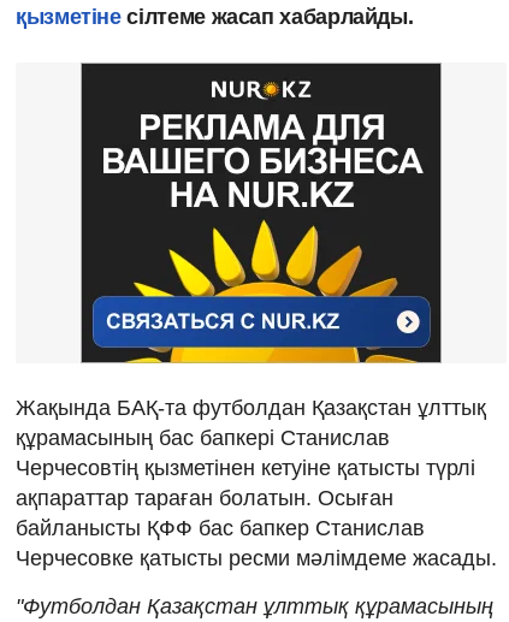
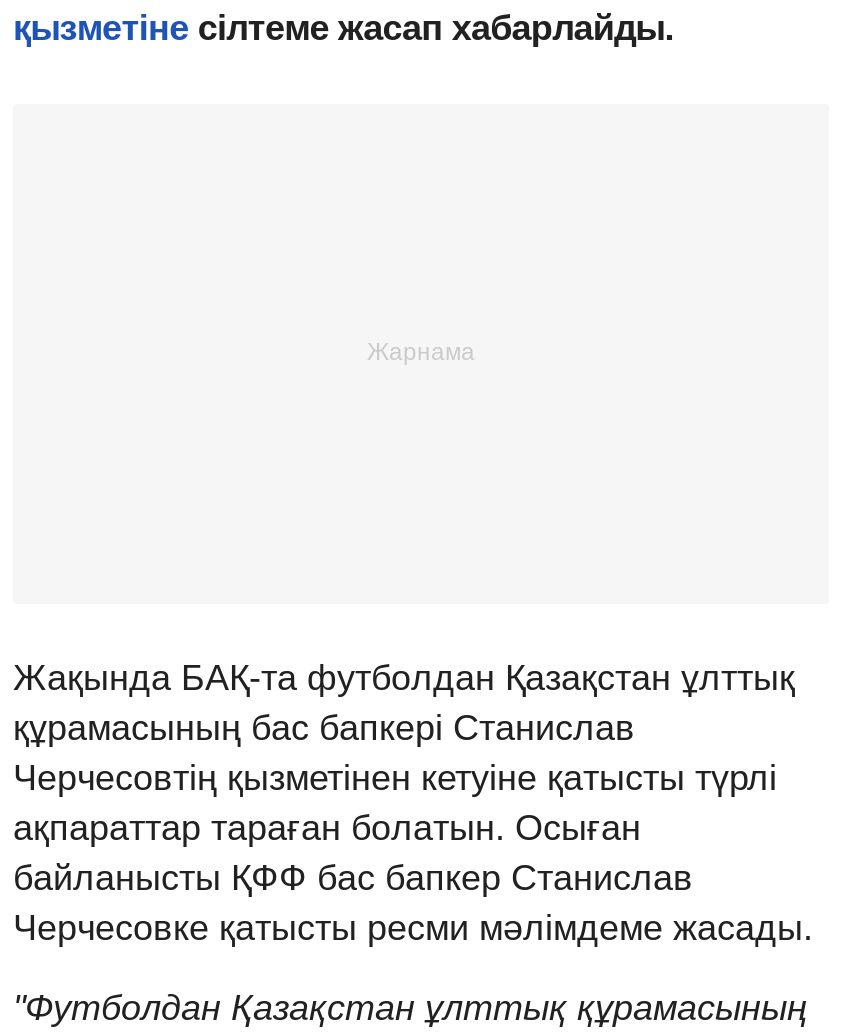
- [image]
